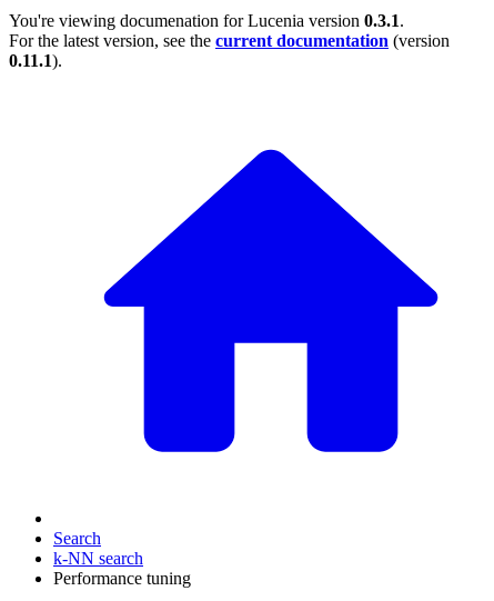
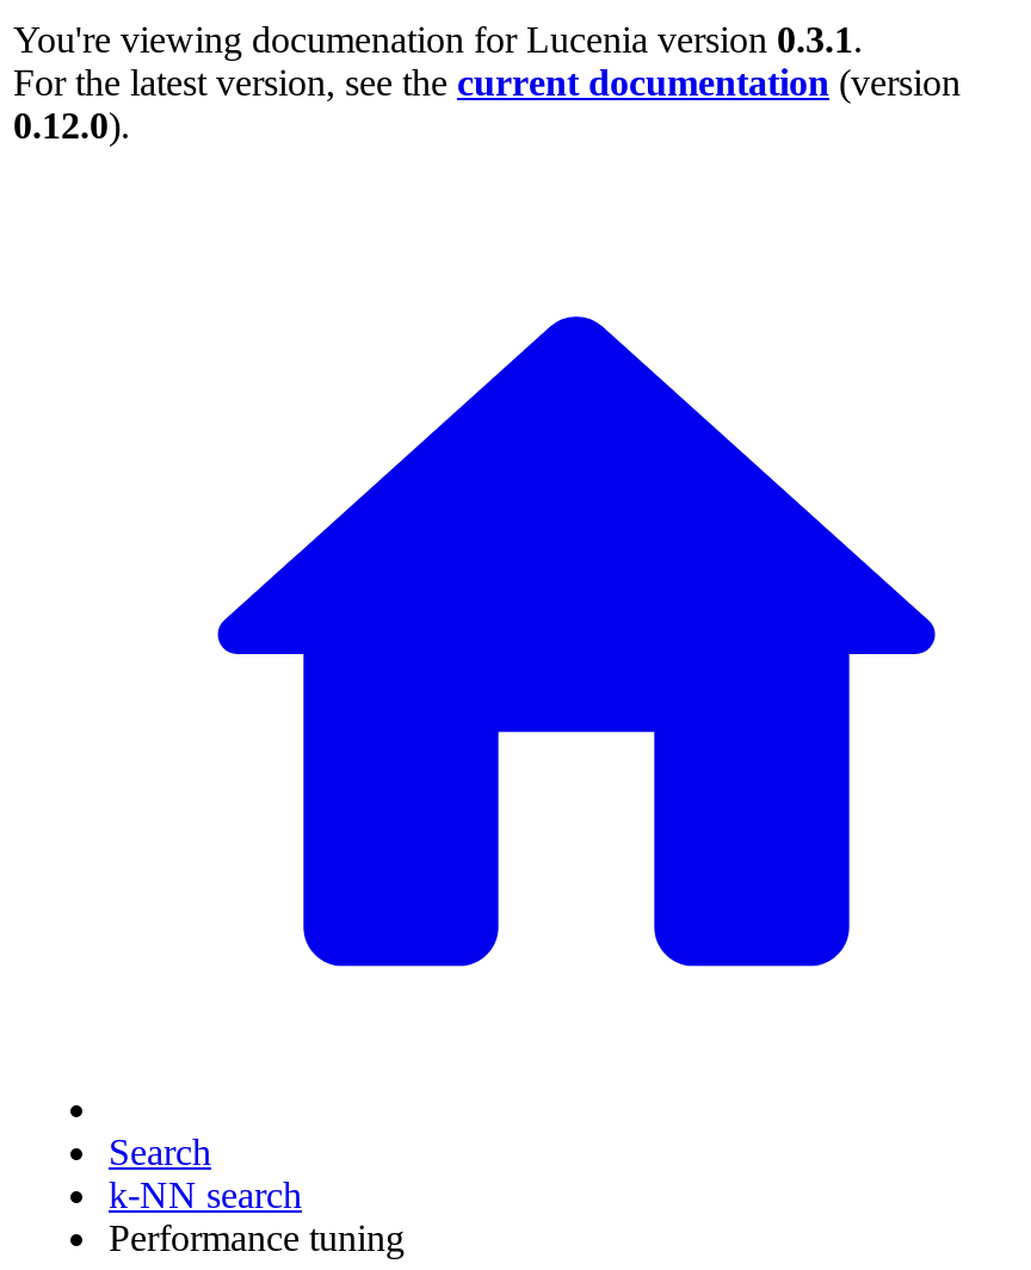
- 0.11.1).
+ 0.12.0).
